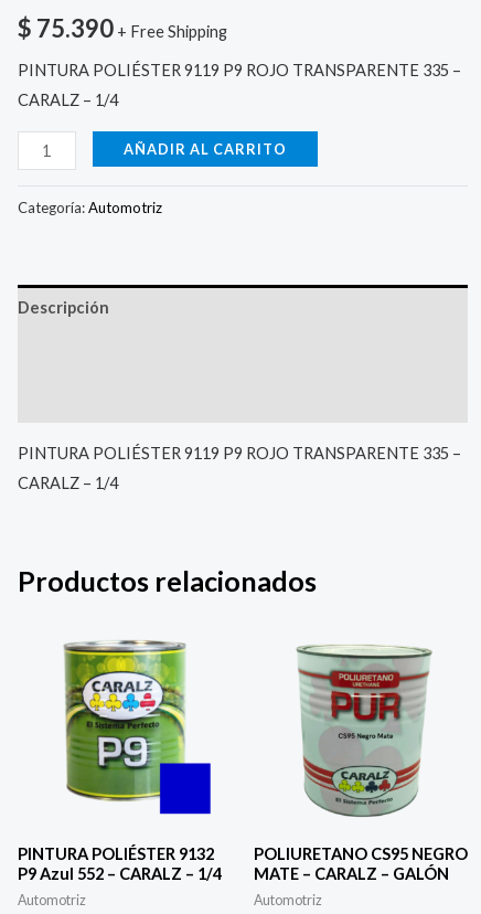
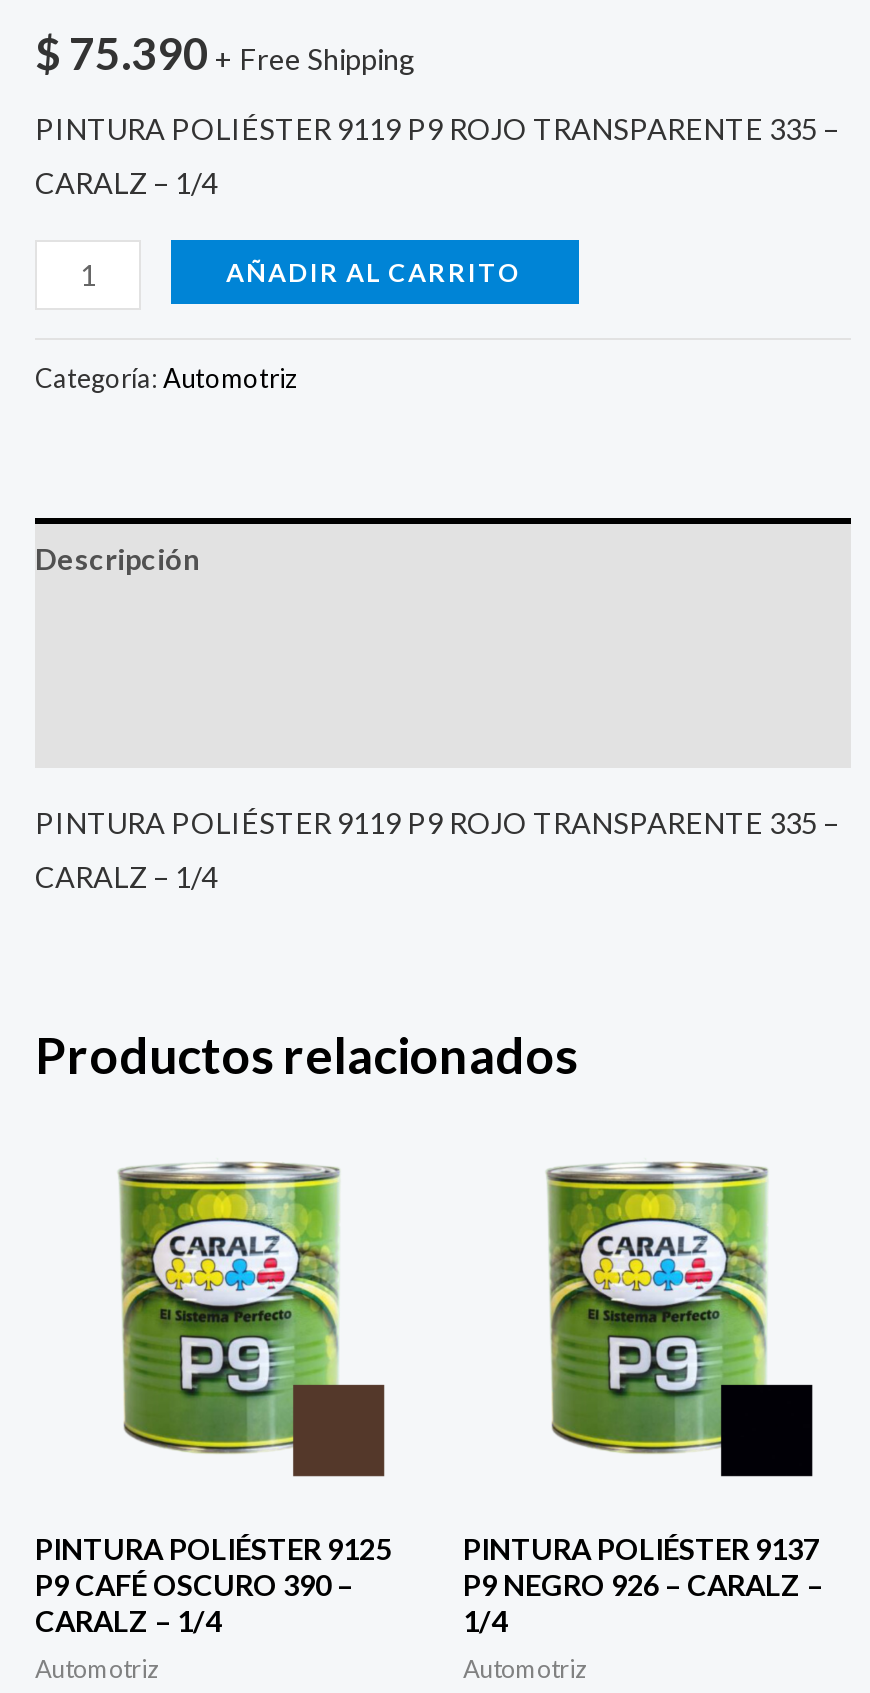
- [image]
- POLIURETANO CS95 NEGRO
- MATE – CARALZ – GALÓN
+ [image]
+ PINTURA POLIÉSTER 9137
+ P9 NEGRO 926 – CARALZ –
+ 1/4

- [image]
- PINTURA POLIÉSTER 9132
- P9 Azul 552 – CARALZ – 1/4
+ [image]
+ PINTURA POLIÉSTER 9125
+ P9 CAFÉ OSCURO 390 –
+ CARALZ – 1/4
